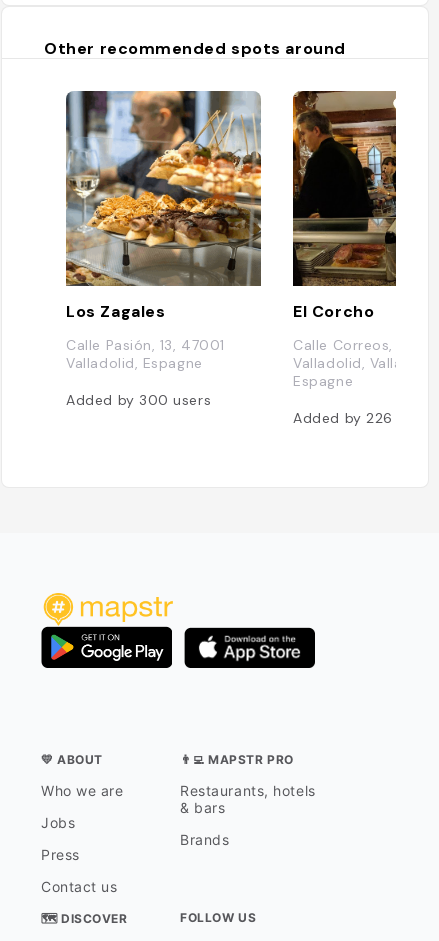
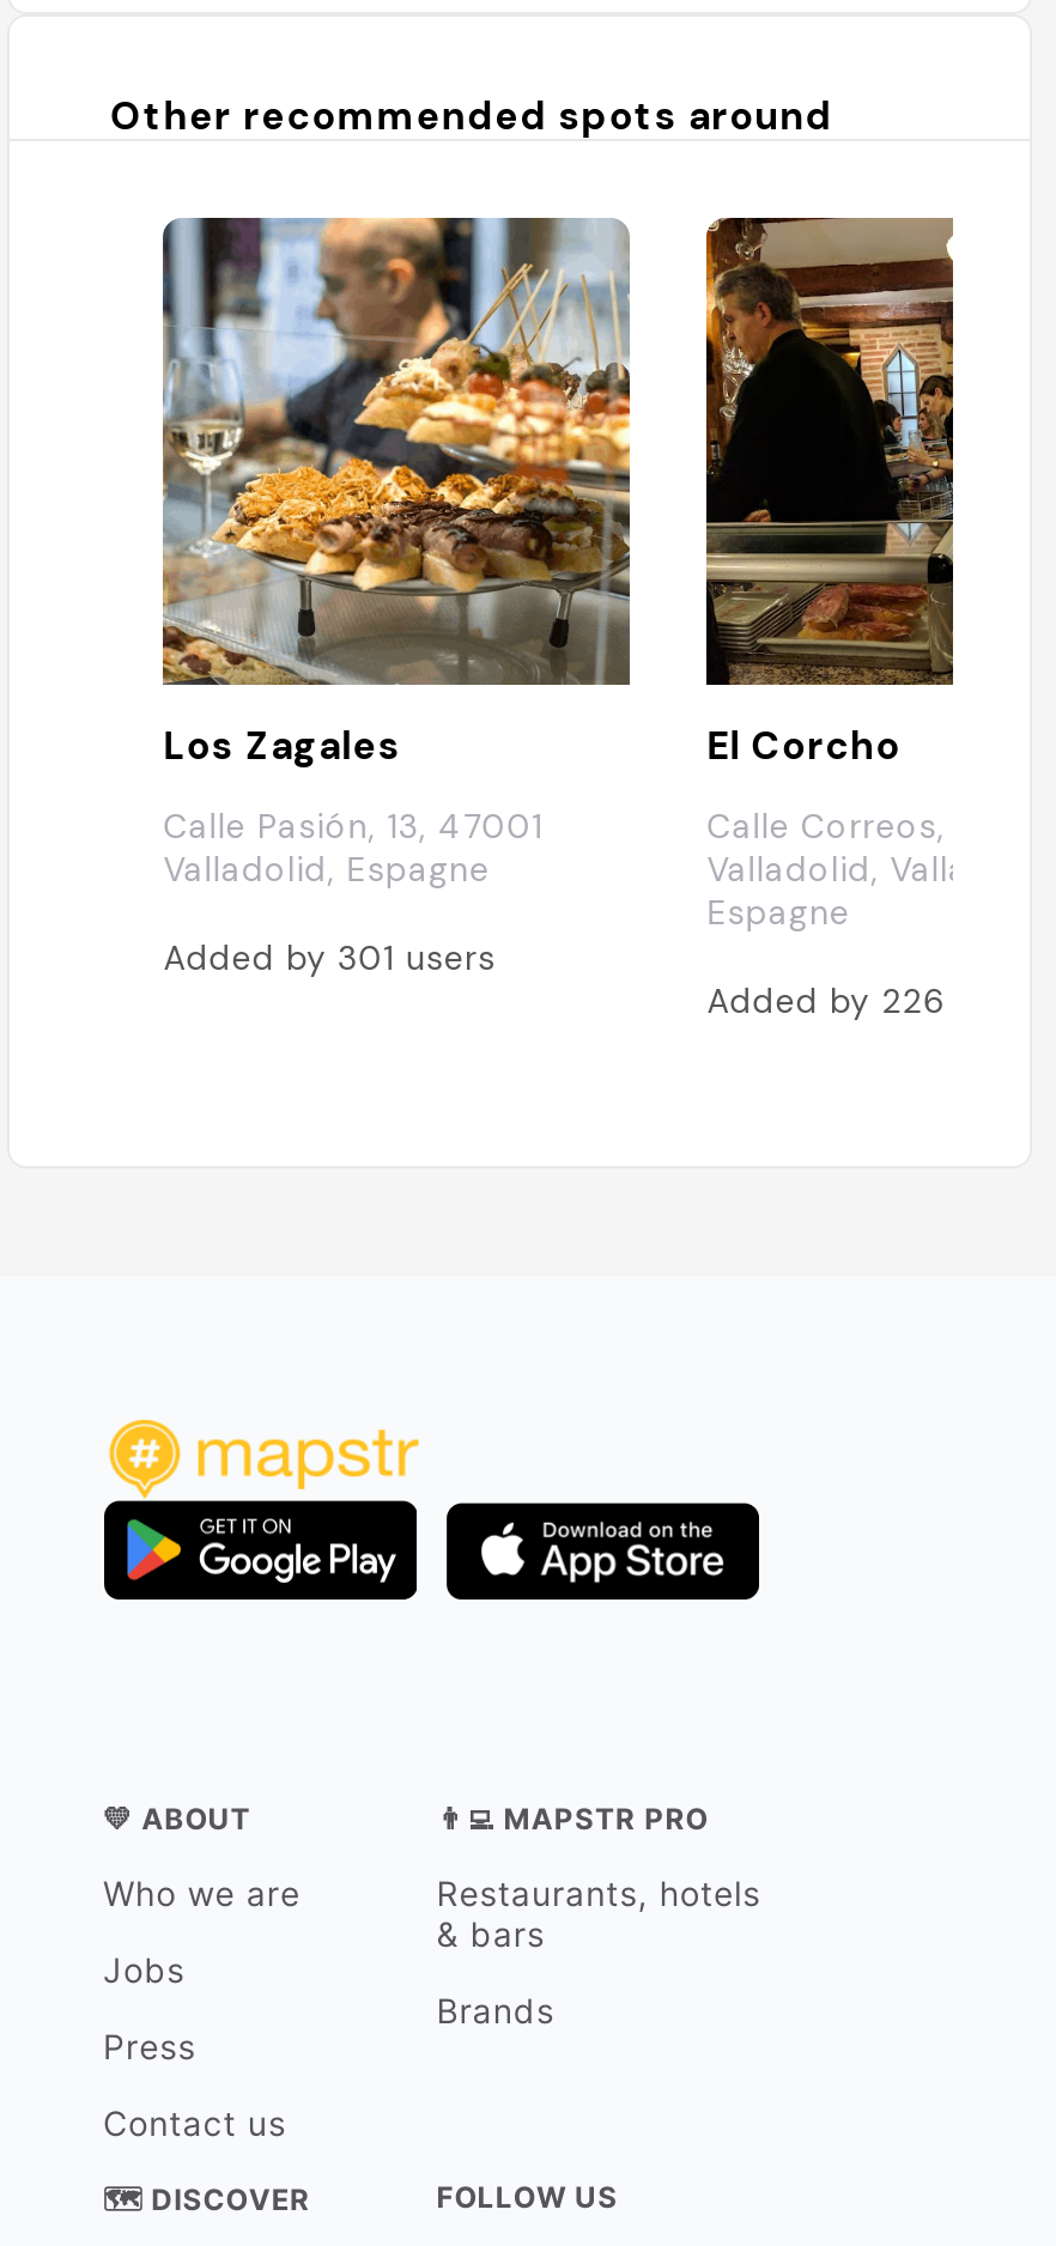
- Added by 300 users
+ Added by 301 users
